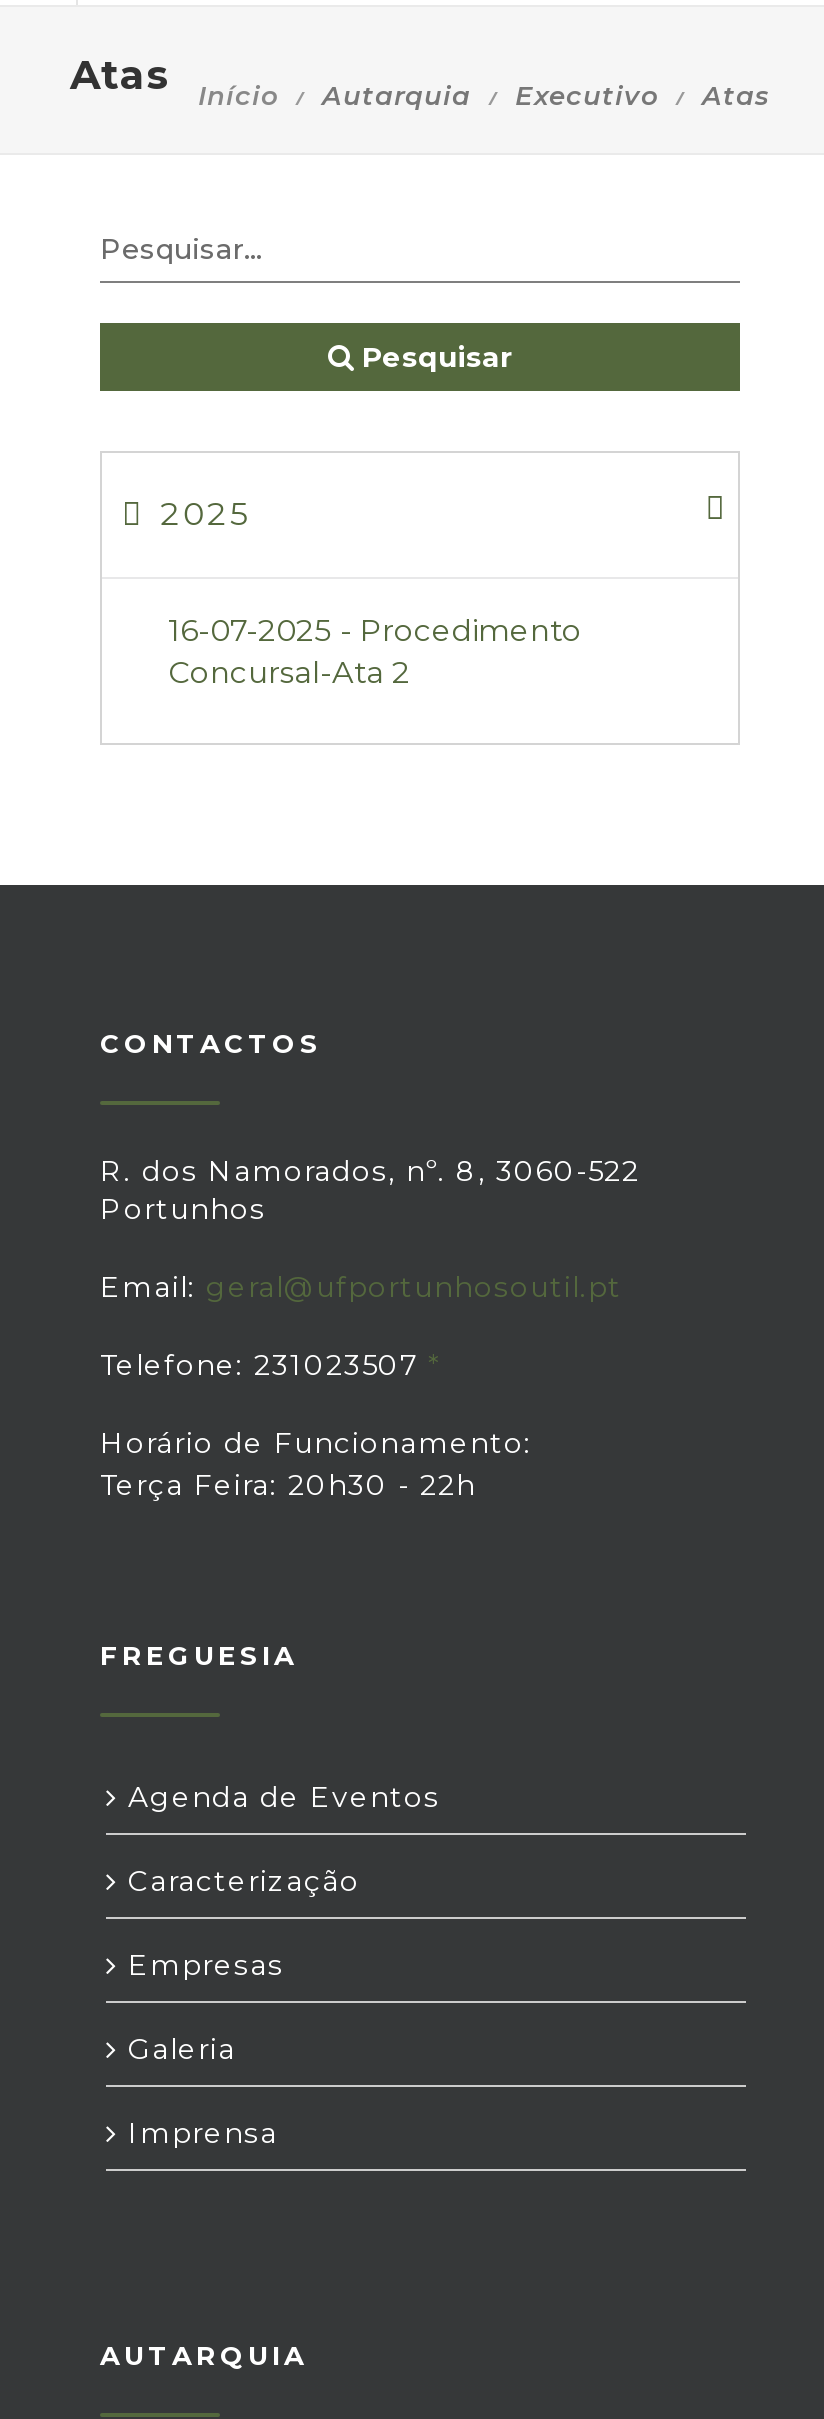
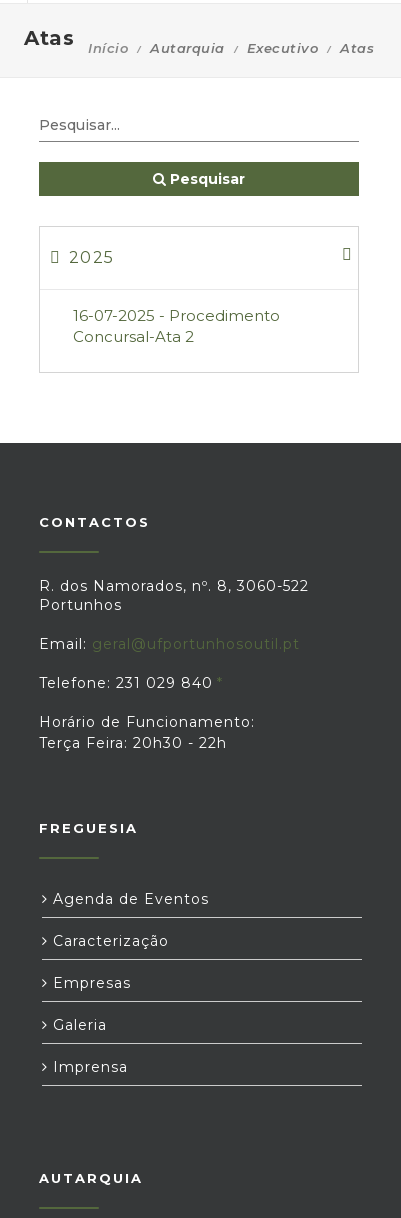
- Telefone: 231023507
+ Telefone: 231 029 840
